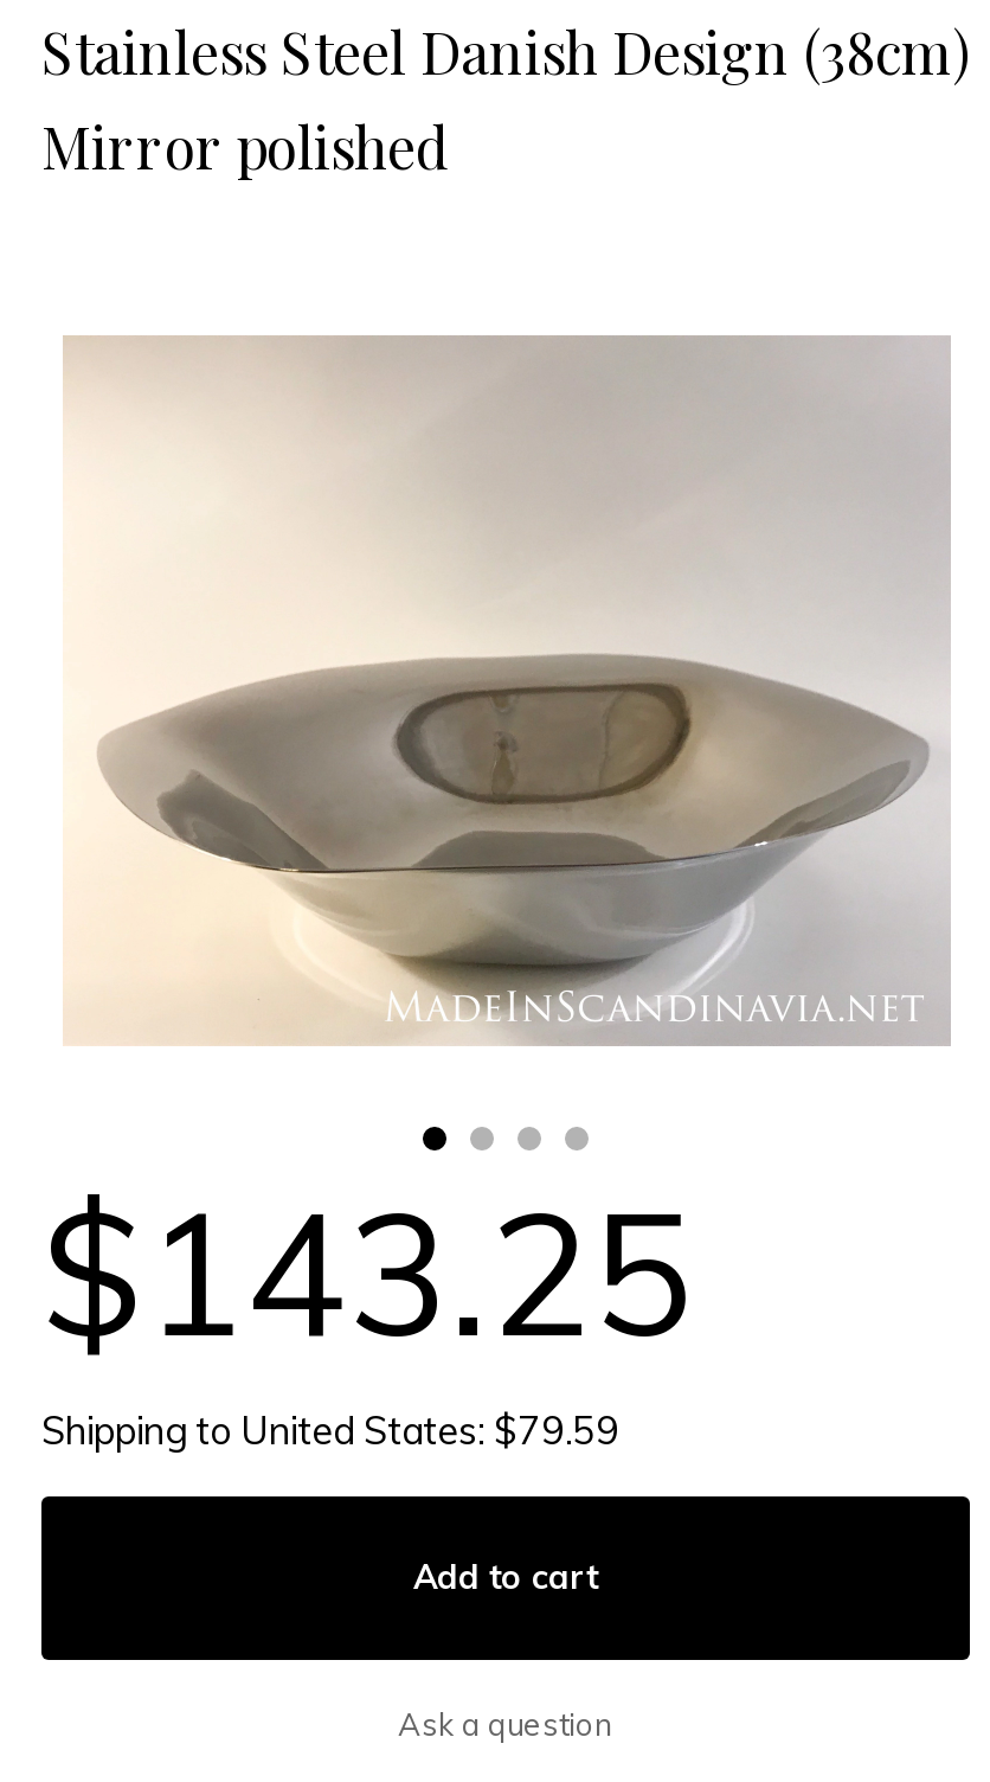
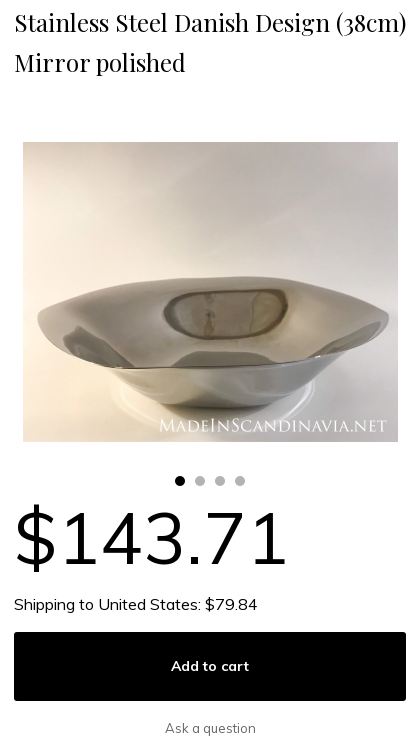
- $143.25
+ $143.71

- Shipping to United States: $79.59
+ Shipping to United States: $79.84
